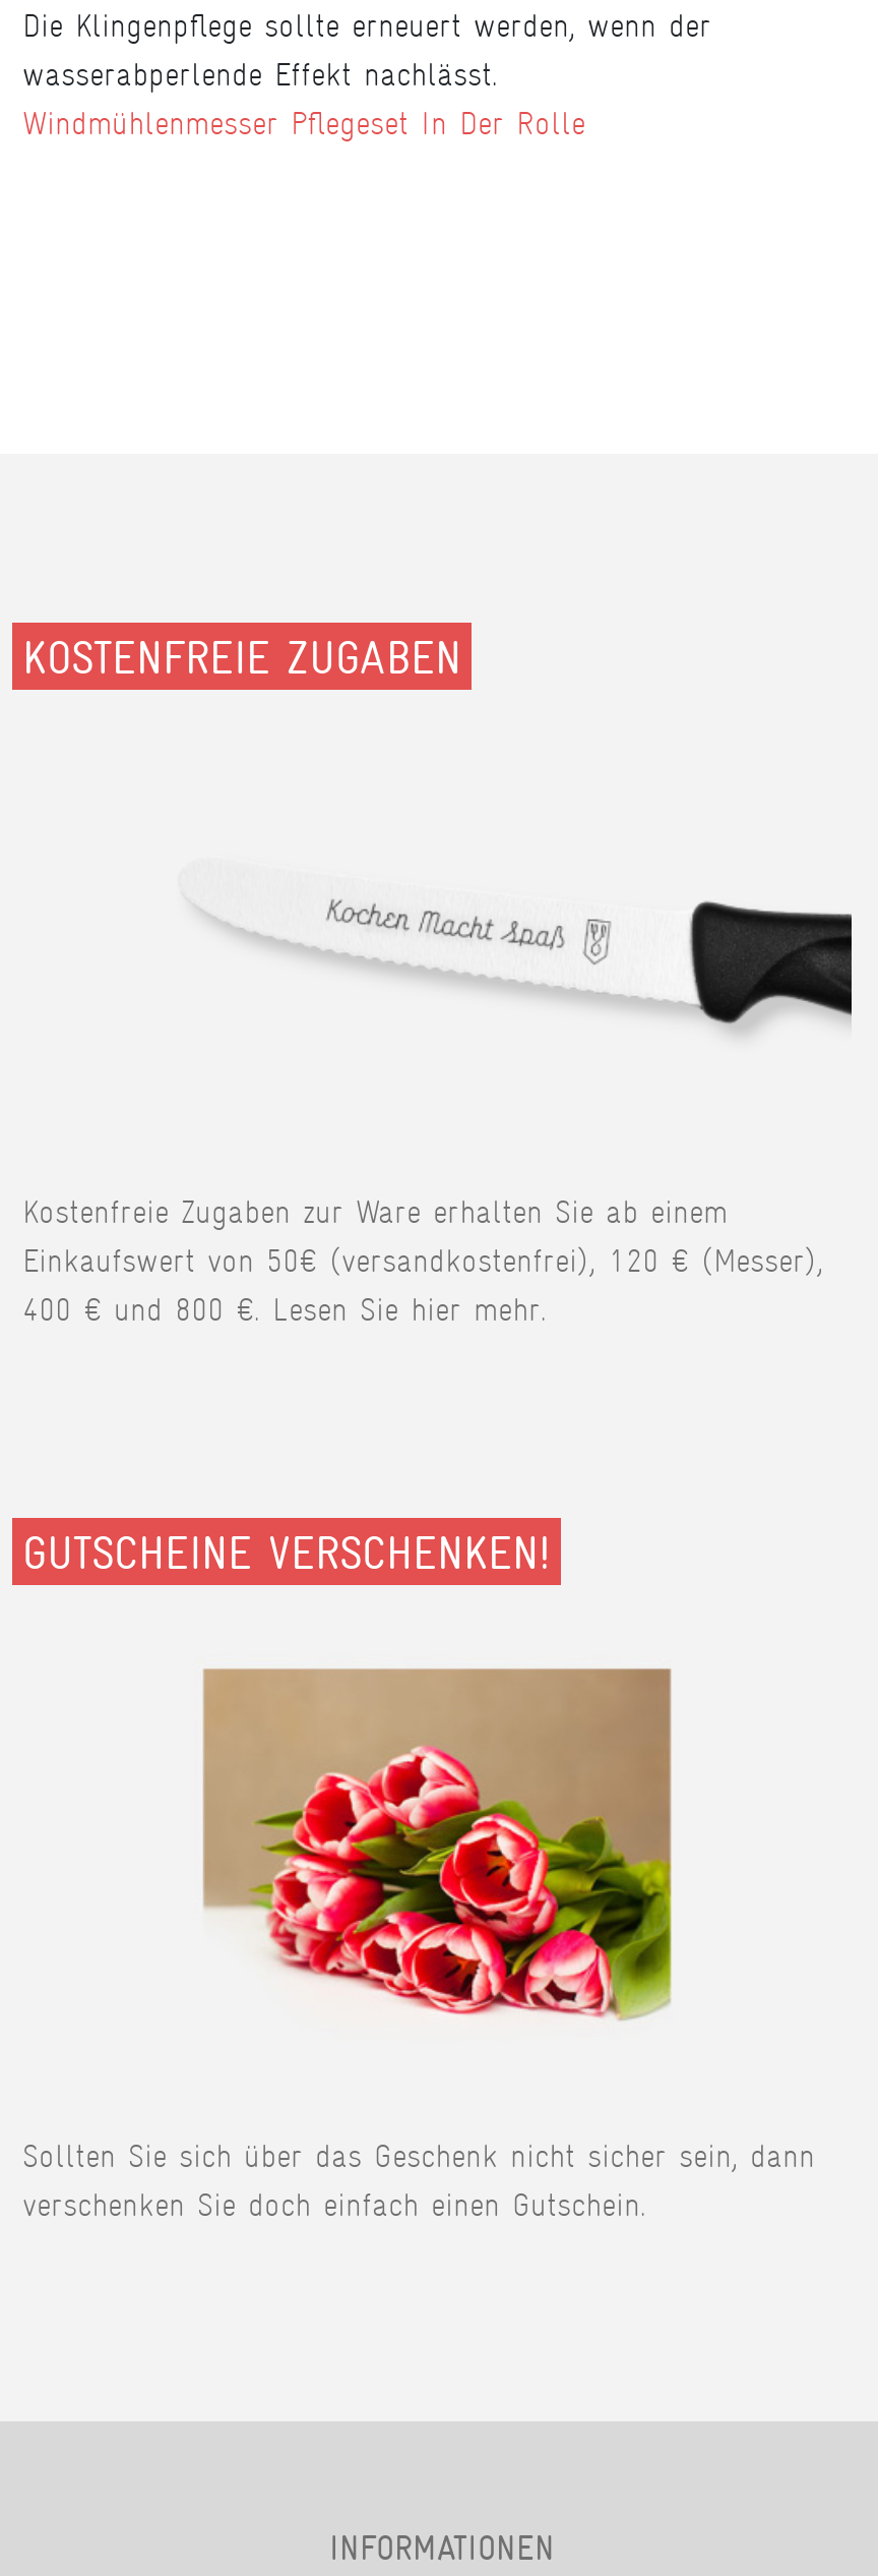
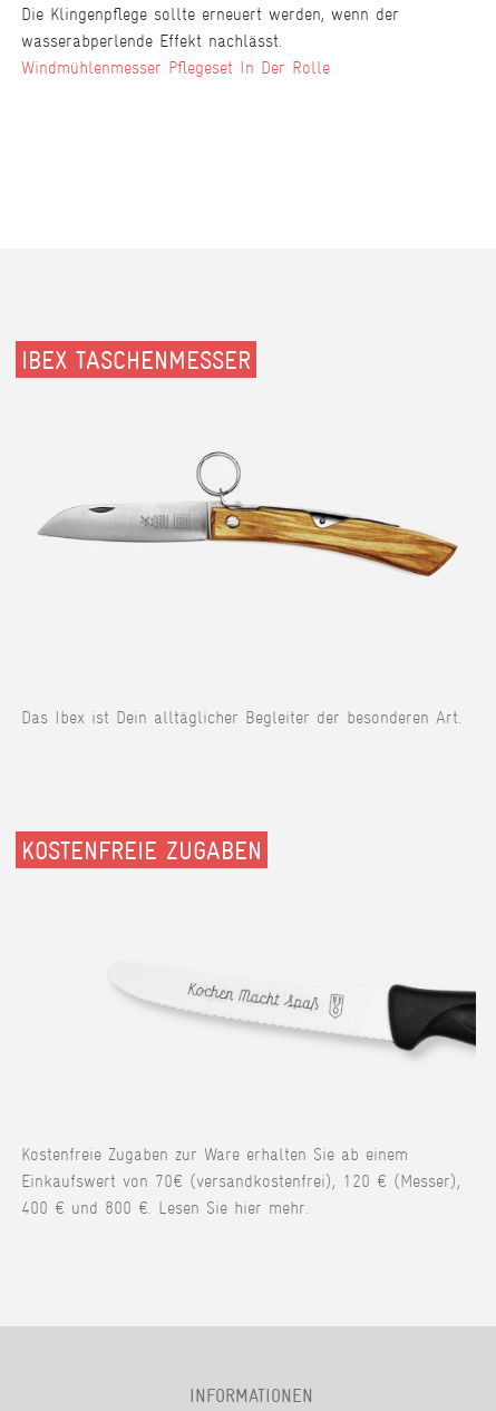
+ IBEX TASCHENMESSER

+ Das Ibex ist Dein alltäglicher Begleiter der besonderen Art.

+ [image]

moved down: KOSTENFREIE ZUGABEN | Kostenfreie Zugaben zur Ware erhalten Sie ab einem

- Einkaufswert von 50€ (versandkostenfrei), 120 € (Messer),
+ Einkaufswert von 70€ (versandkostenfrei), 120 € (Messer),

moved down: 400 € und 800 €. Lesen Sie hier mehr.

- GUTSCHEINE VERSCHENKEN!

- [image]

- Sollten Sie sich über das Geschenk nicht sicher sein, dann
- verschenken Sie doch einfach einen Gutschein.
